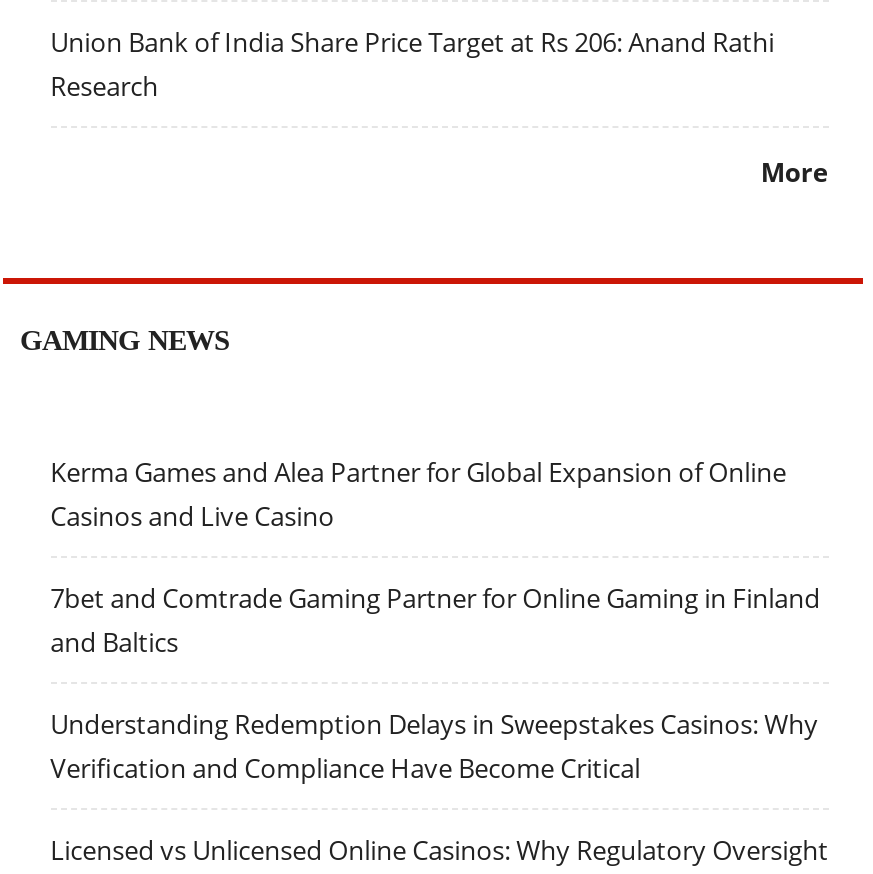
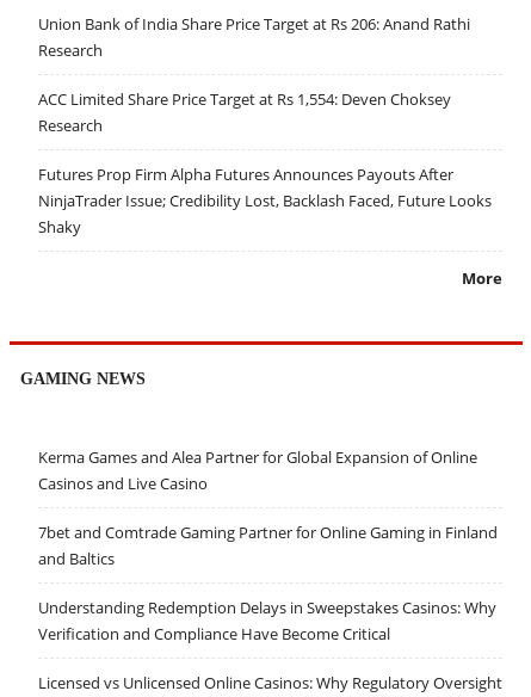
+ ACC Limited Share Price Target at Rs 1,554: Deven Choksey
+ Research
+ Futures Prop Firm Alpha Futures Announces Payouts After
+ NinjaTrader Issue; Credibility Lost, Backlash Faced, Future Looks
+ Shaky
